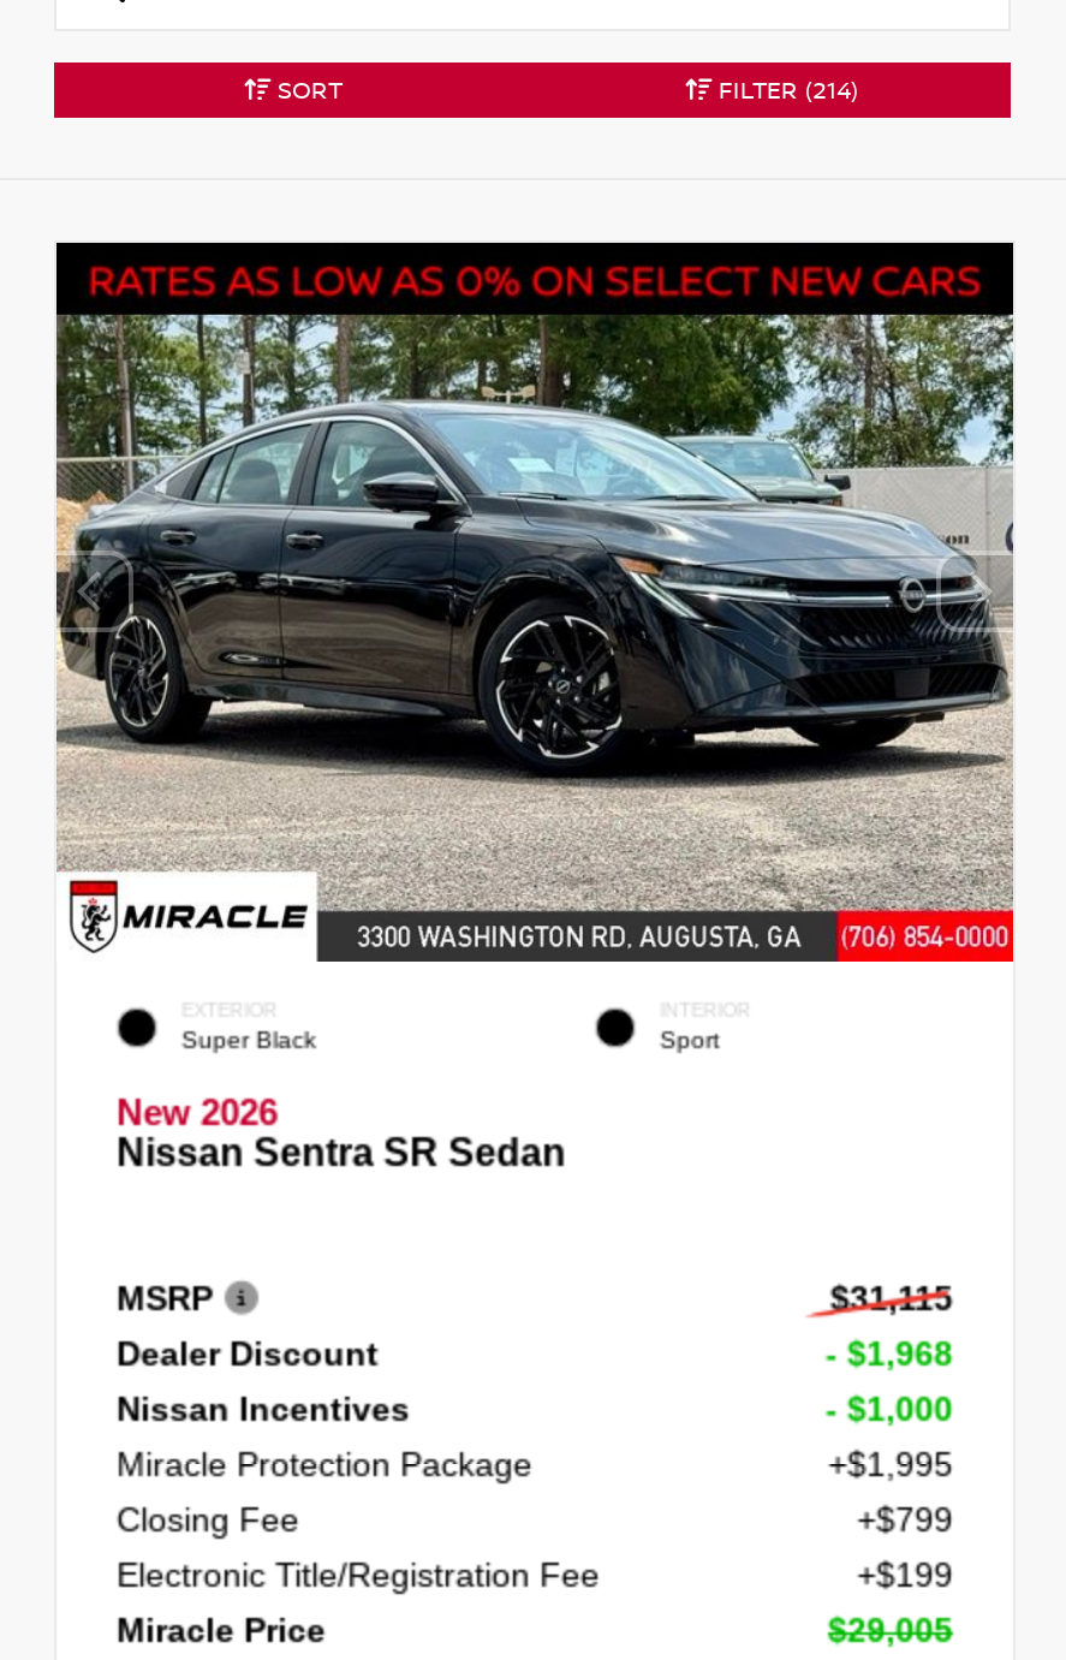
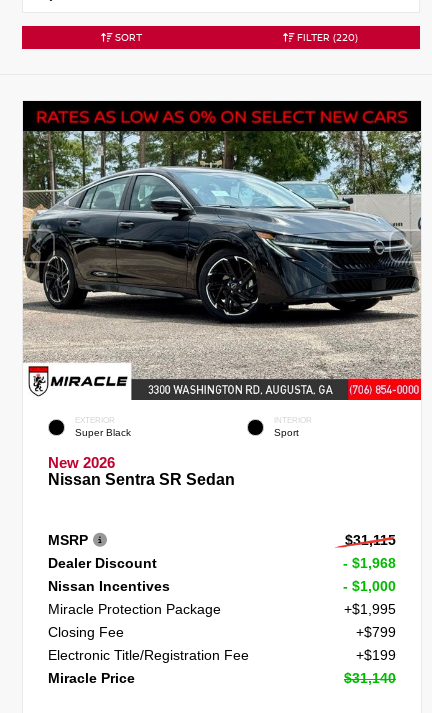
- FILTER (214)
+ FILTER (220)

- $29,005
+ $31,140
